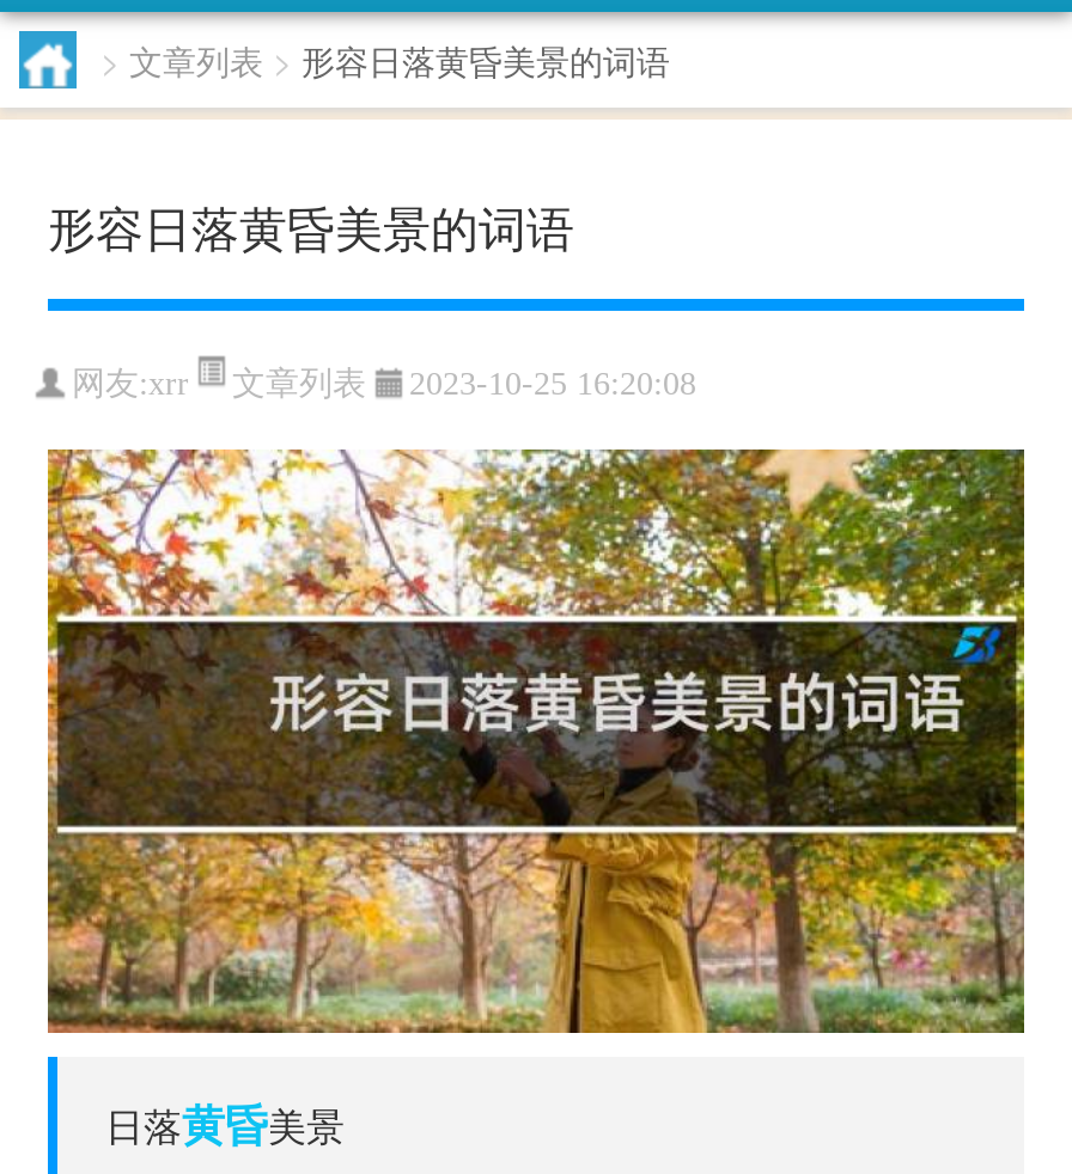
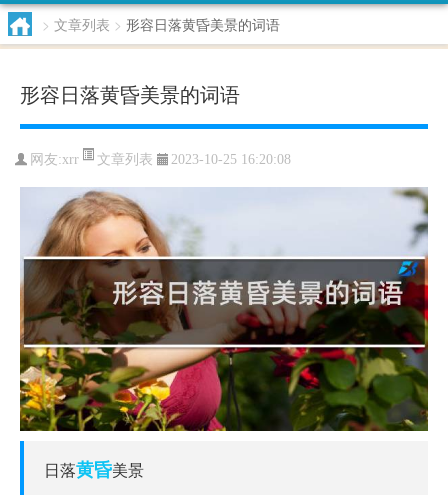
- [image]
+ [image]
